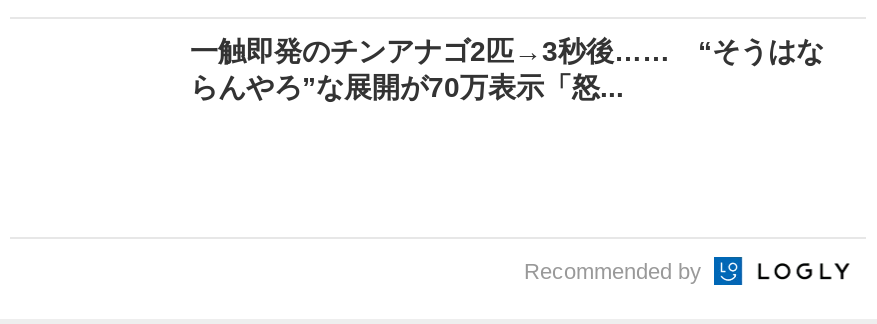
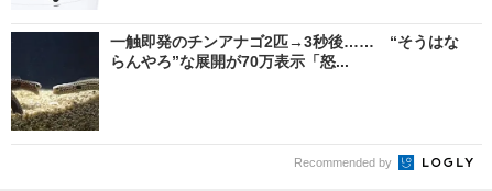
+ [image]
